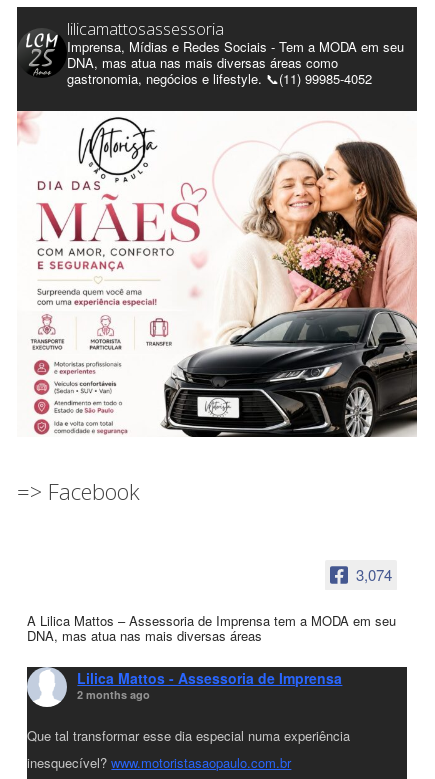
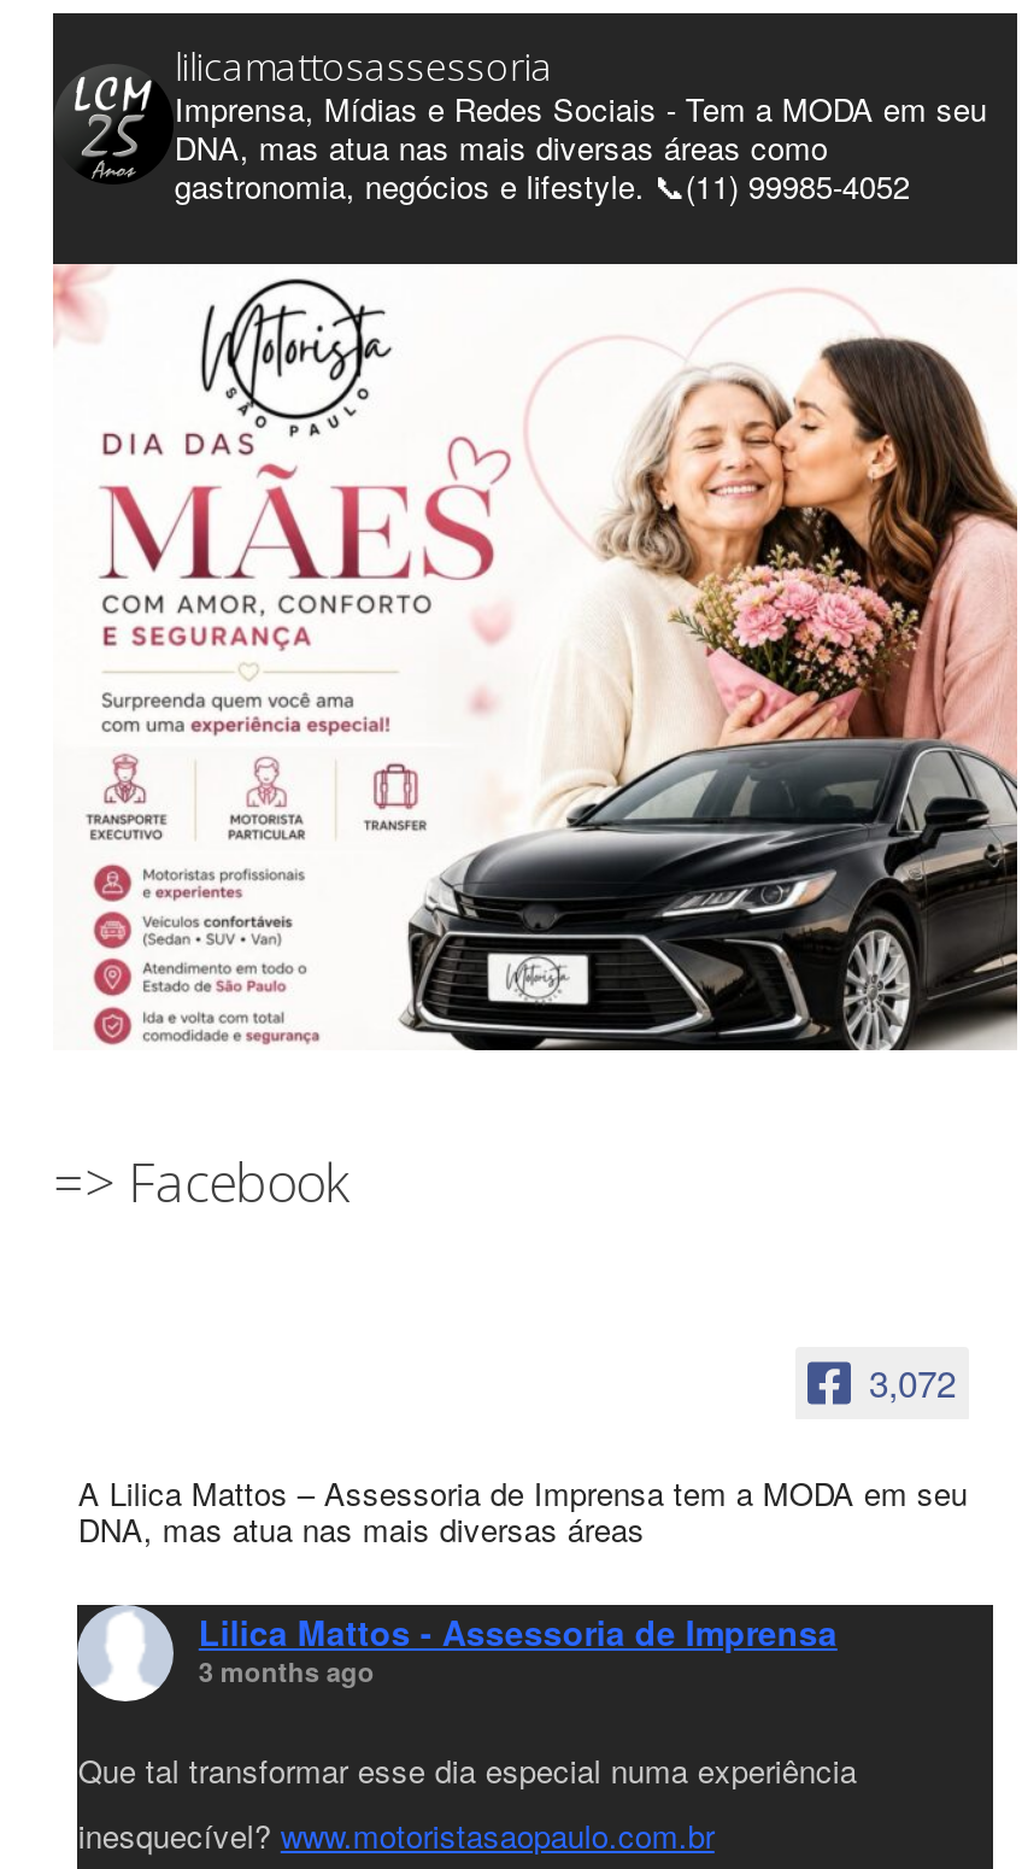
- 3,074
+ 3,072

- 2 months ago
+ 3 months ago
